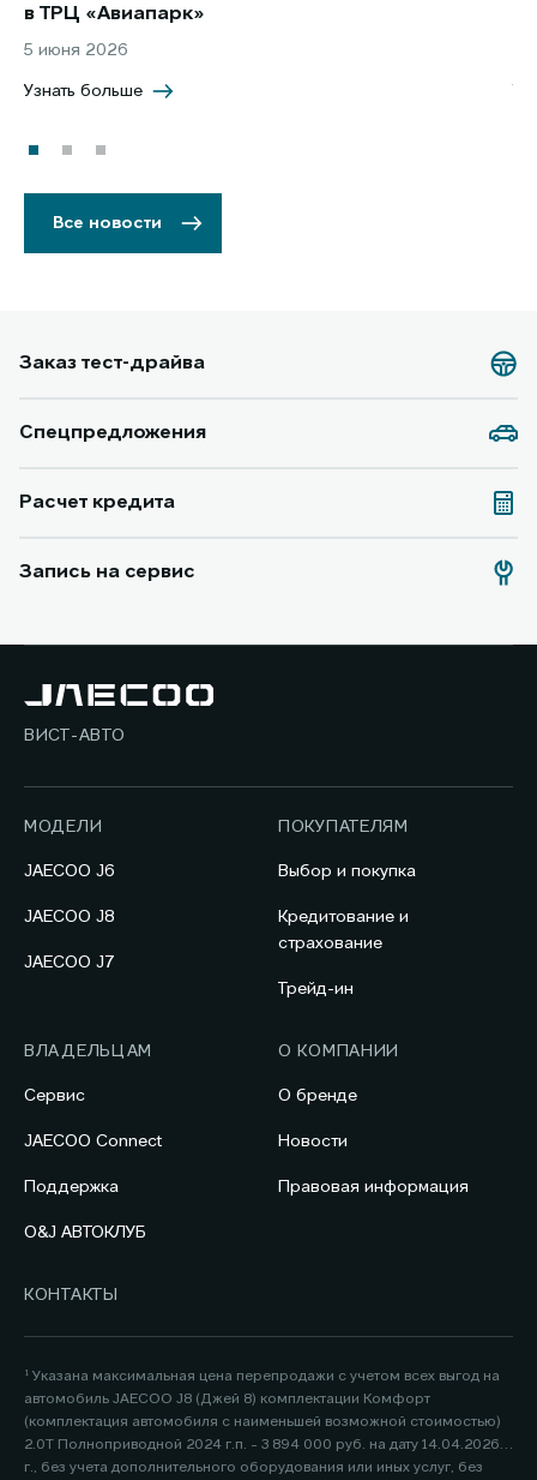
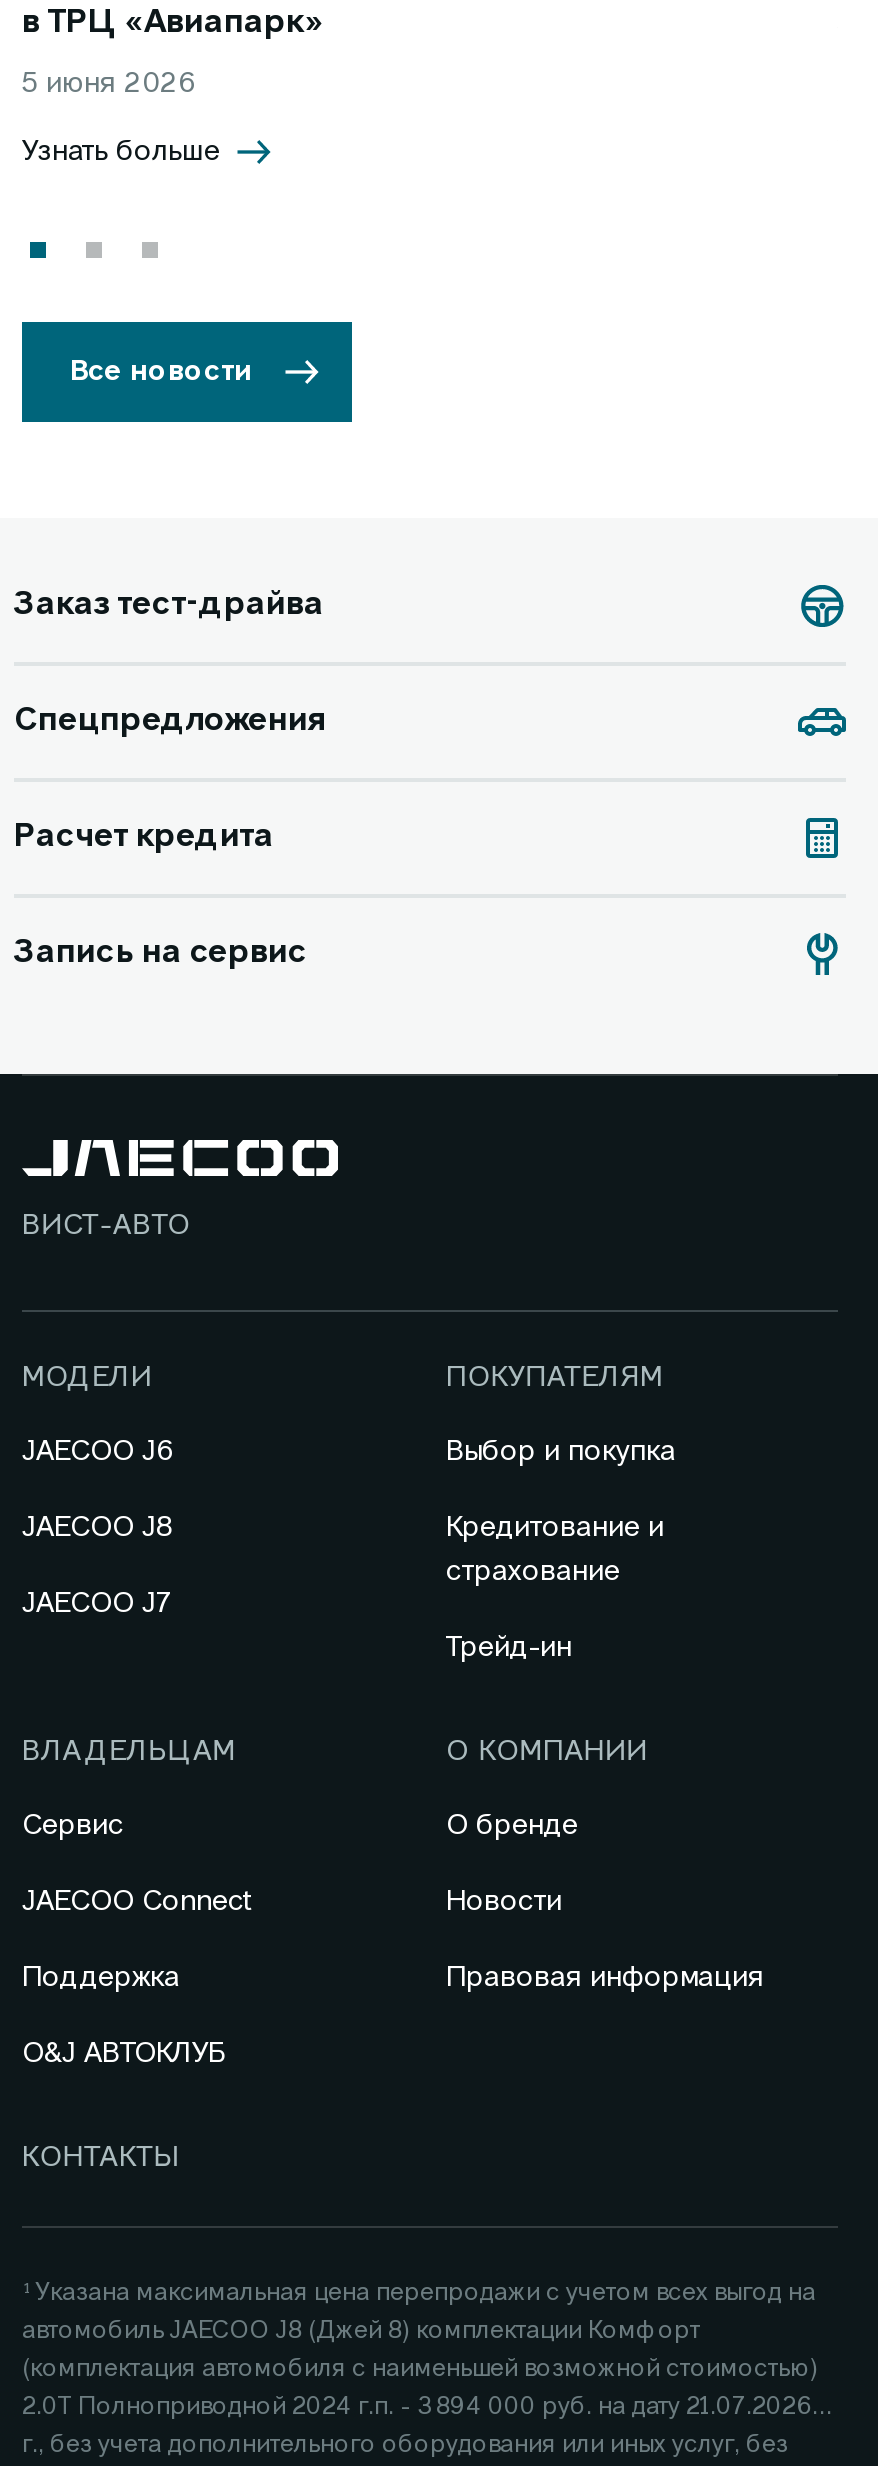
- 2.0Т Полноприводной 2024 г.п. - 3 894 000 руб. на дату 14.04.2026
+ 2.0Т Полноприводной 2024 г.п. - 3 894 000 руб. на дату 21.07.2026
